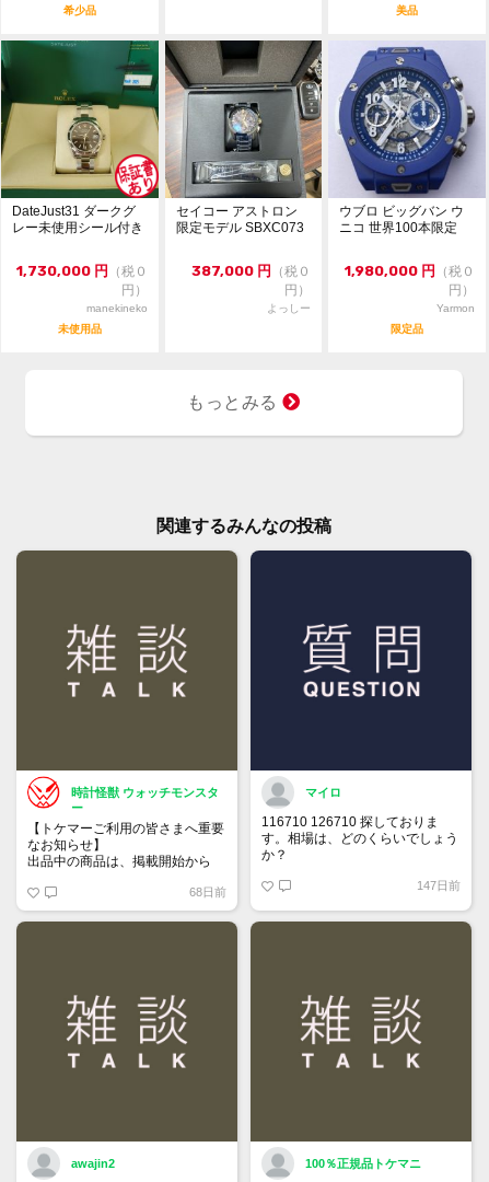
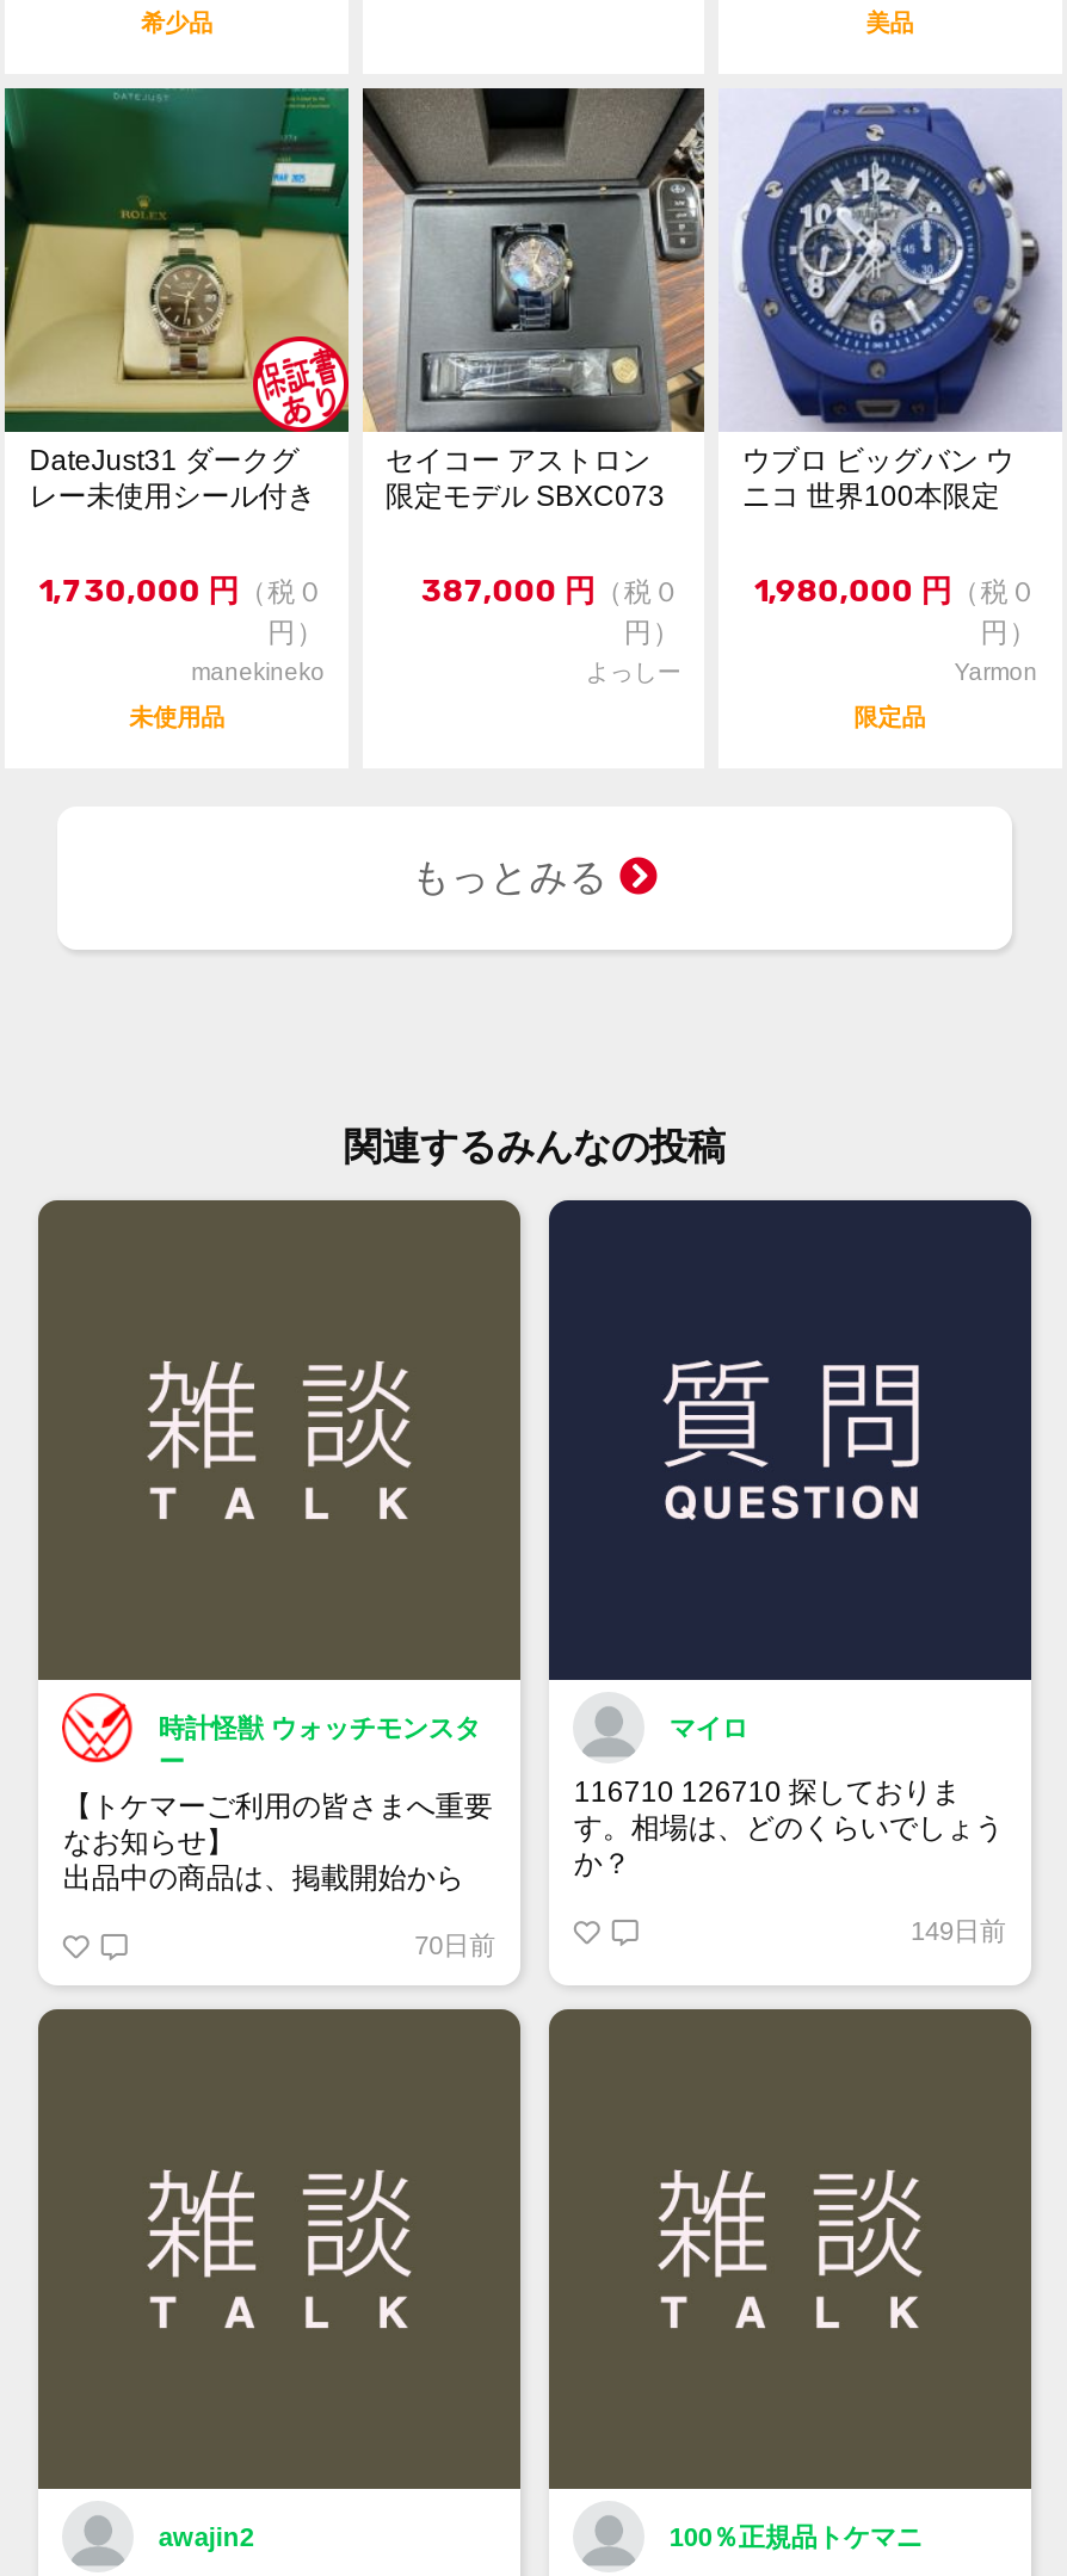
- 147日前
+ 149日前

- 68日前
+ 70日前
